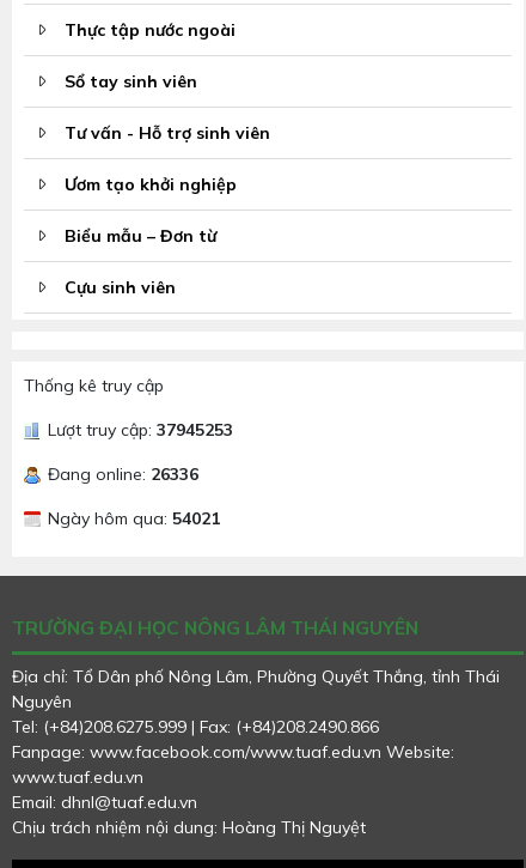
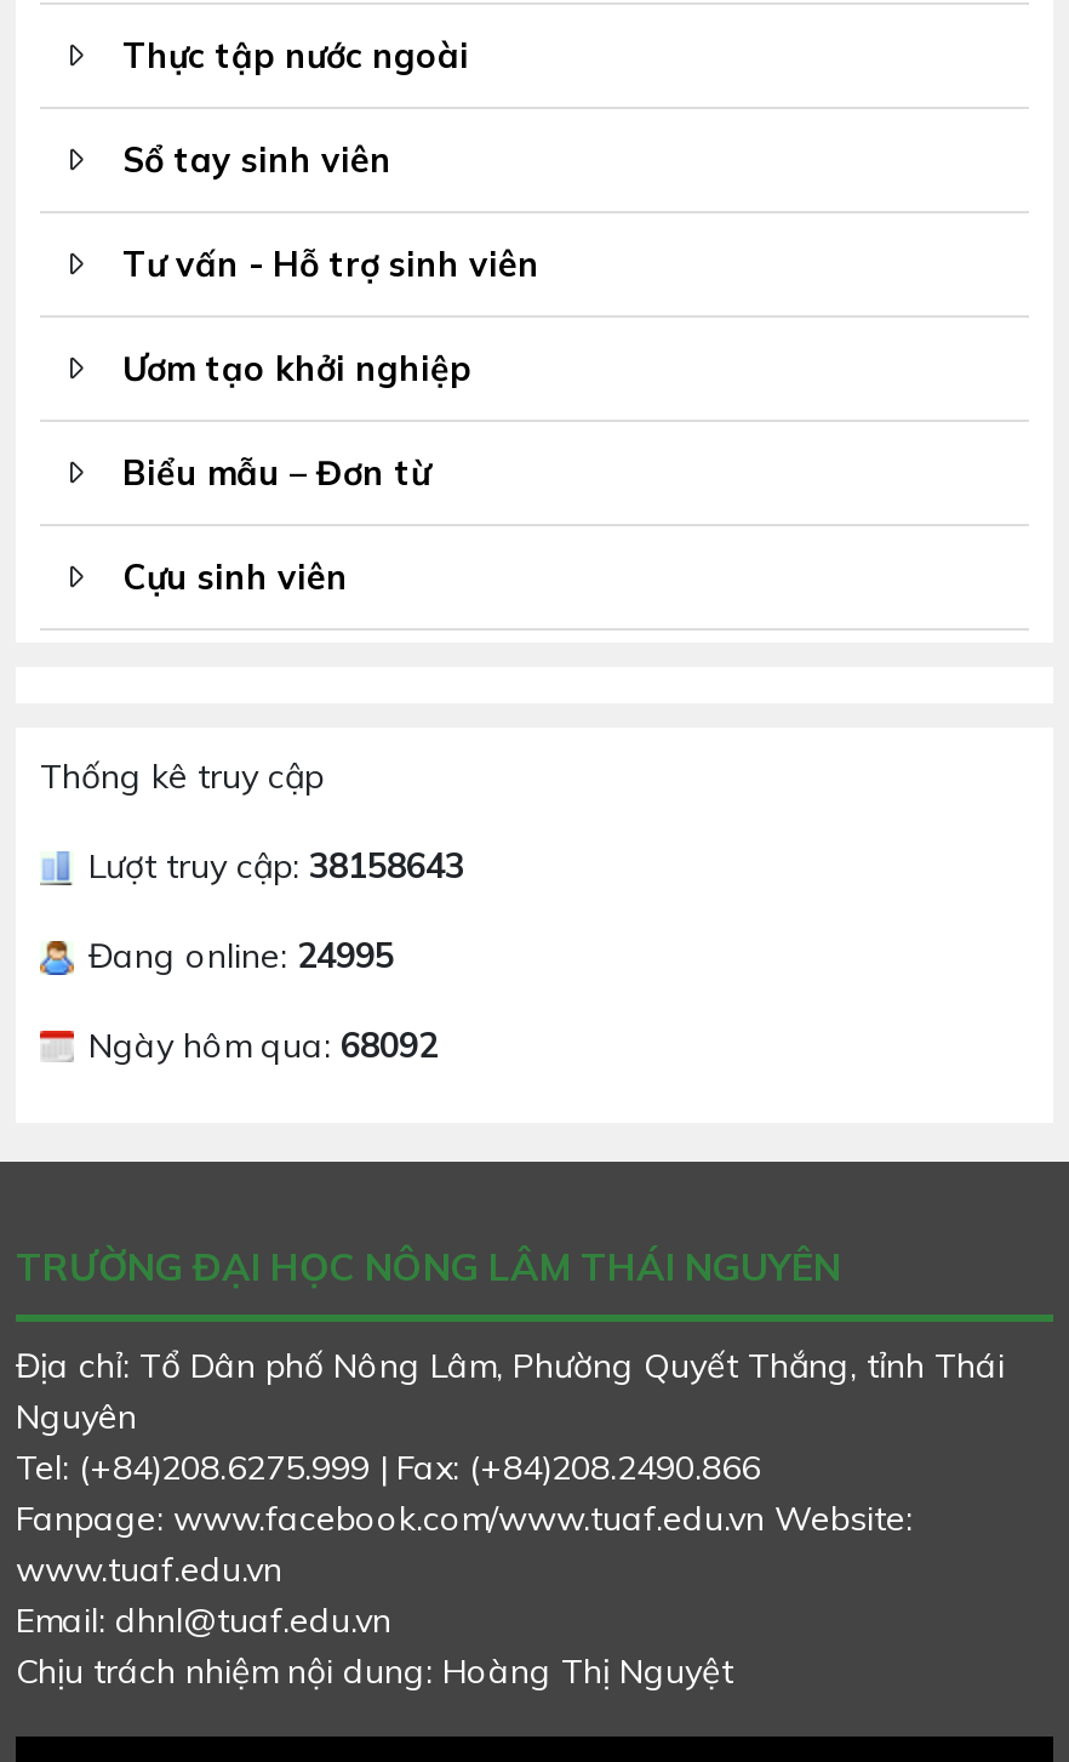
- Lượt truy cập: 37945253
+ Lượt truy cập: 38158643

- Đang online: 26336
+ Đang online: 24995

- Ngày hôm qua: 54021
+ Ngày hôm qua: 68092
